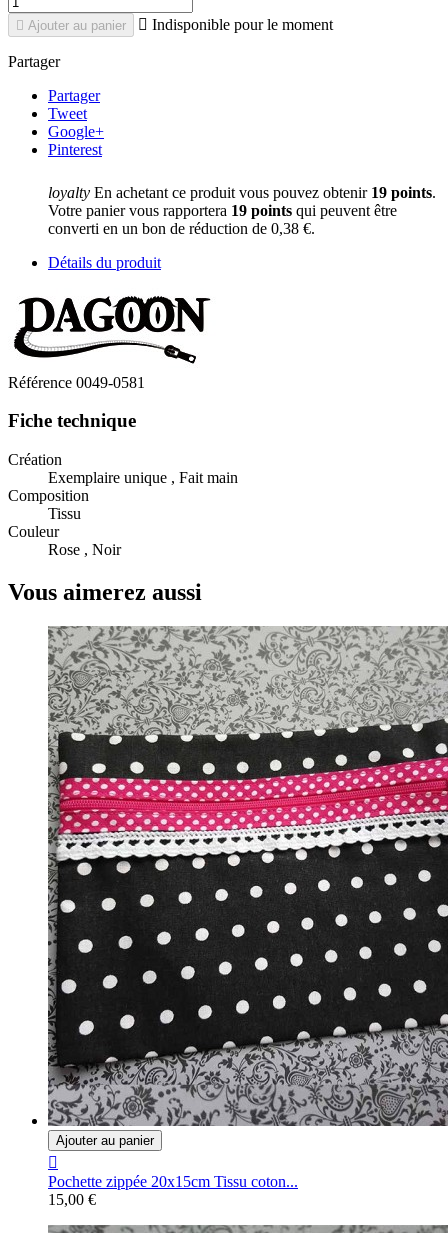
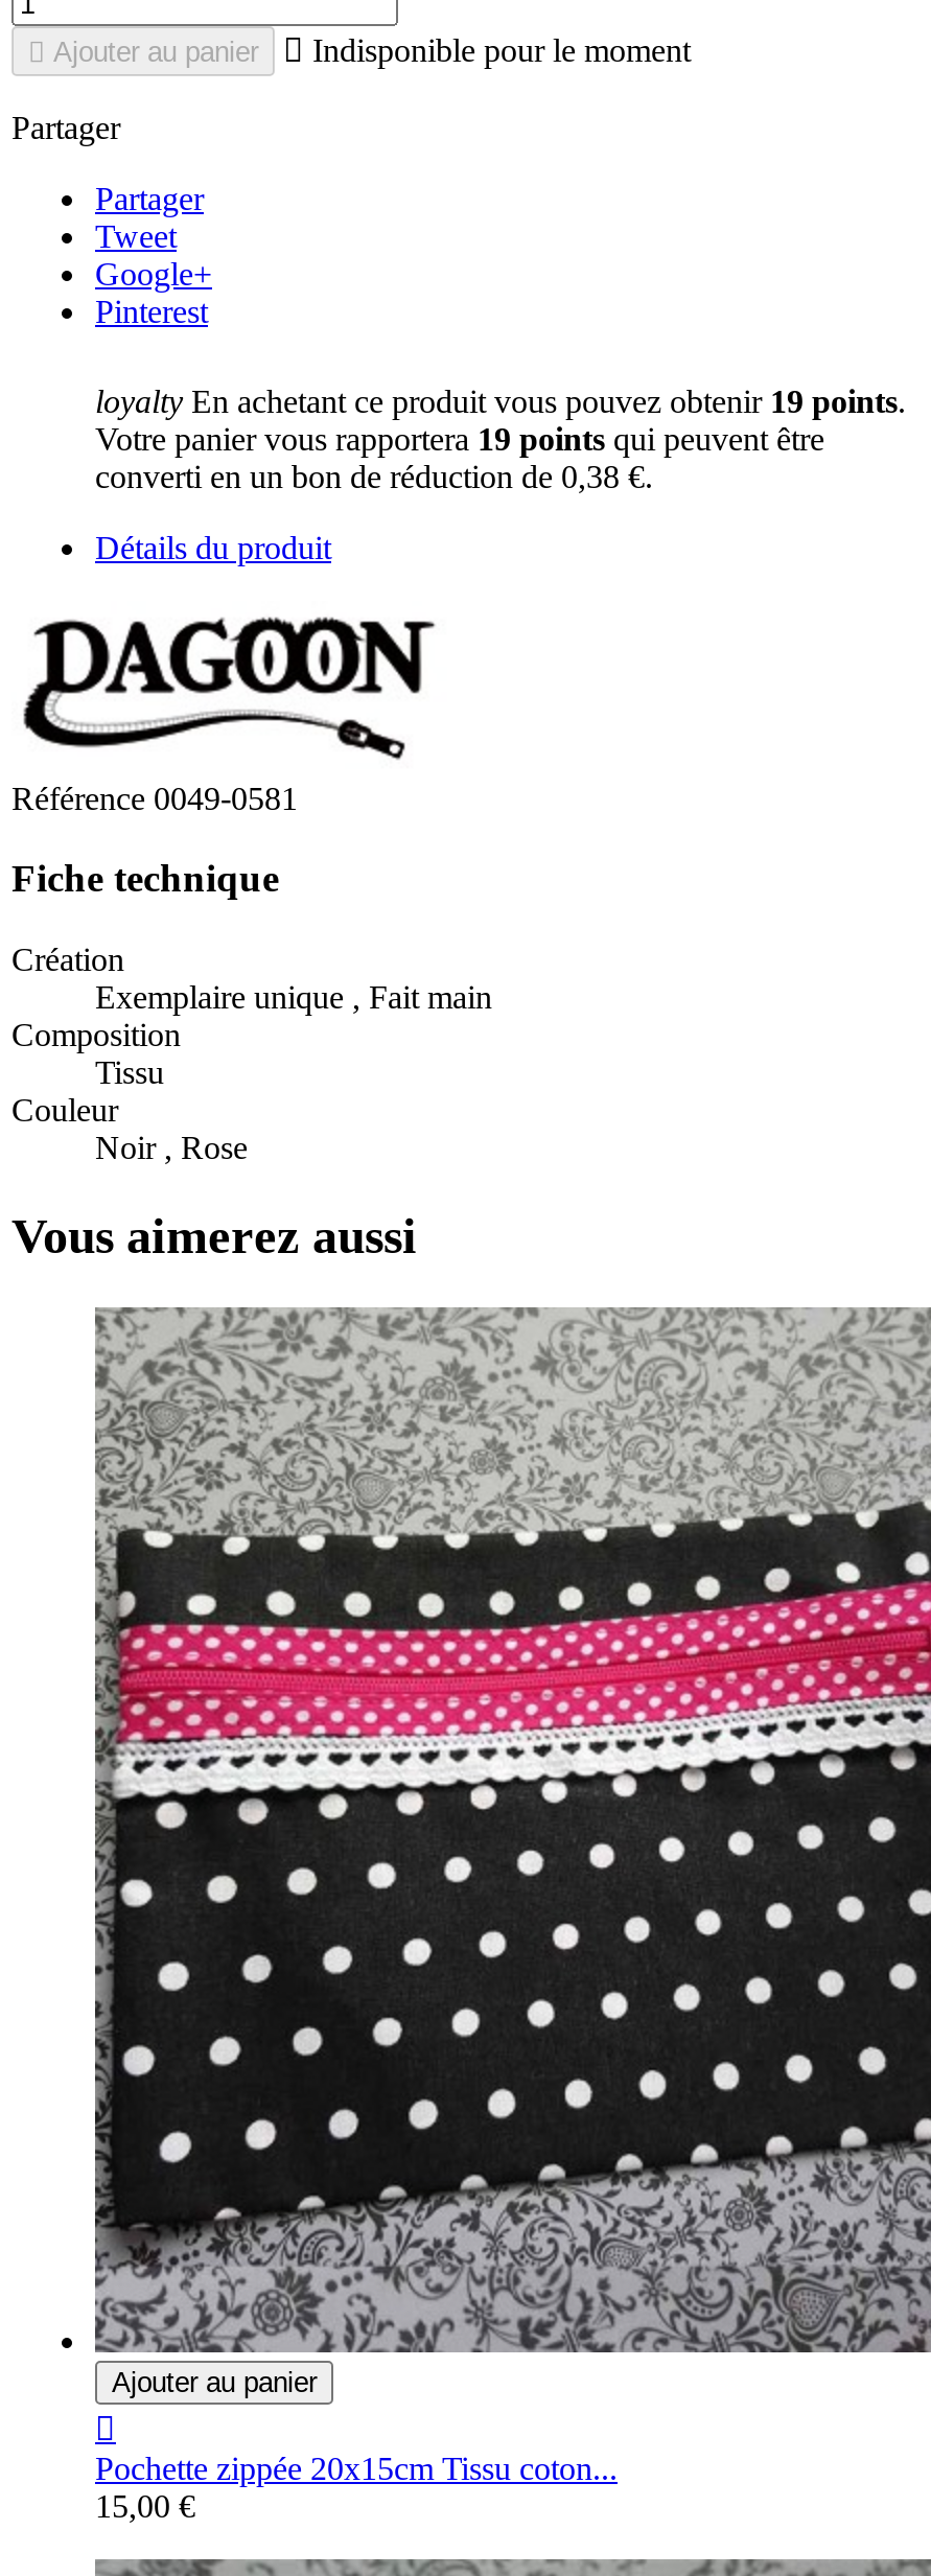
- Rose , Noir
+ Noir , Rose
